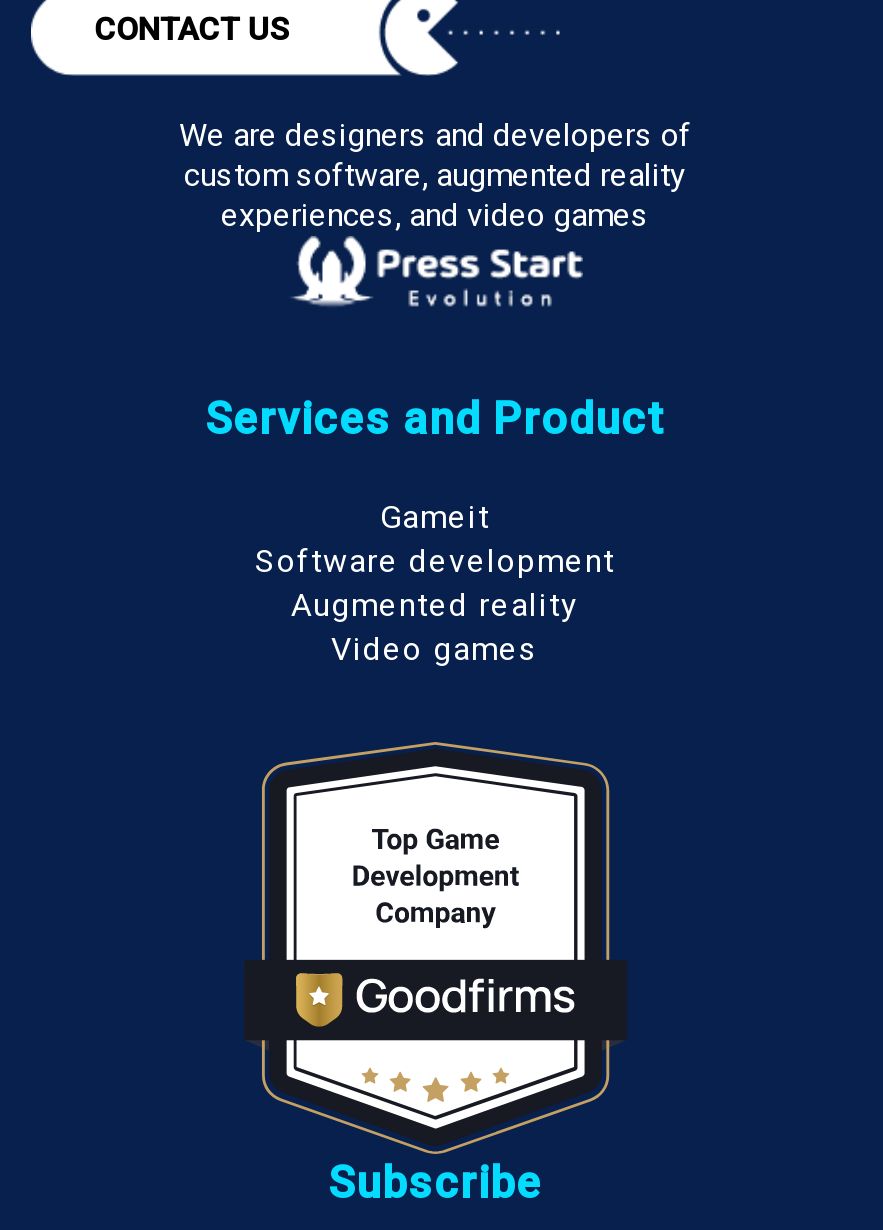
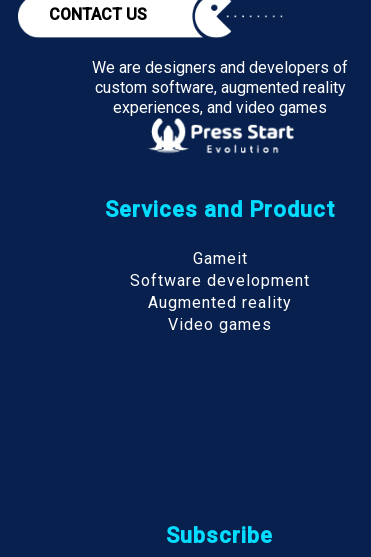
- [image]
